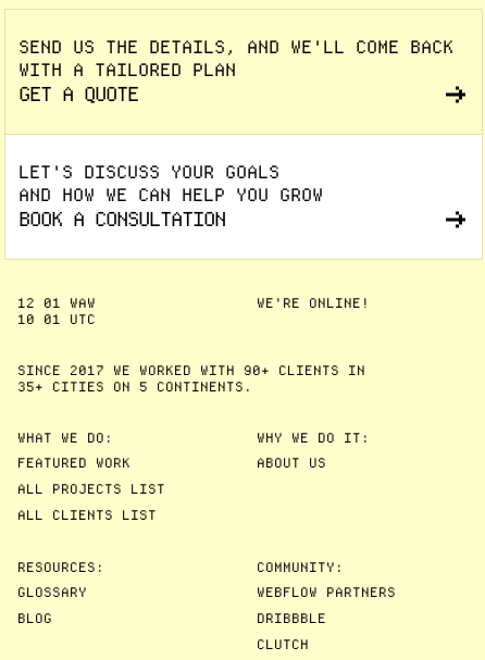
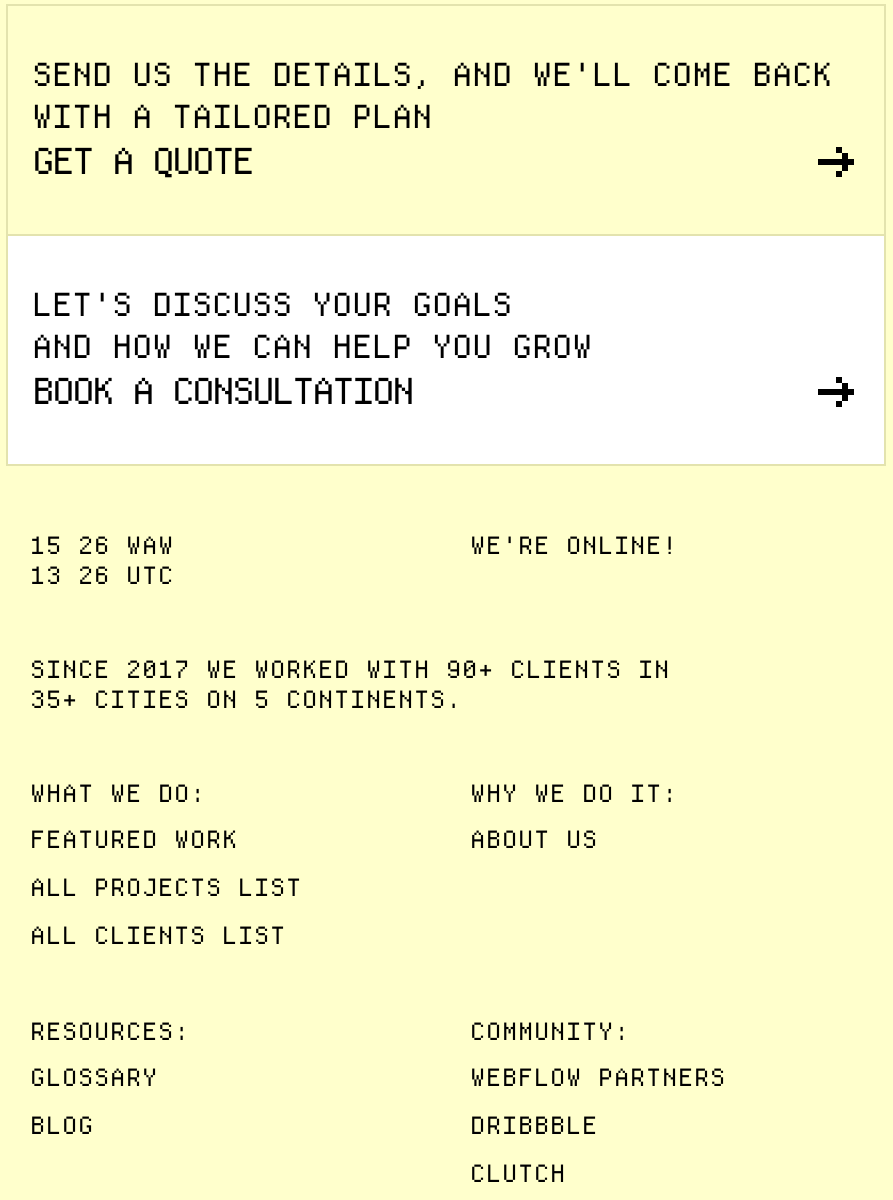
- 12 01 WAW
+ 15: 26 WAW

- 10 01 UTC
+ 13: 26 UTC
